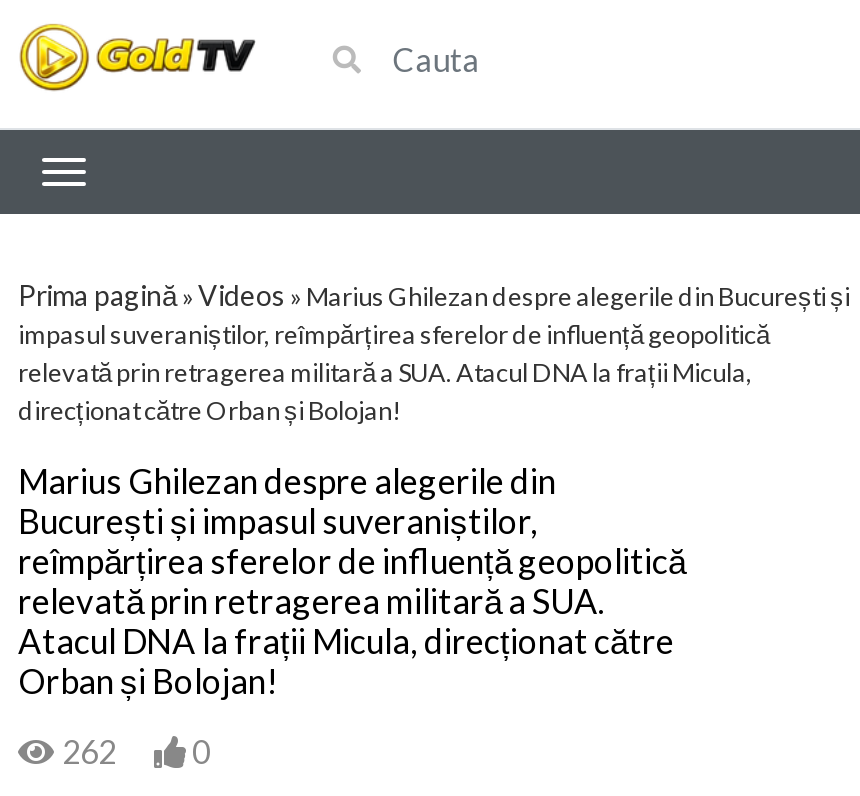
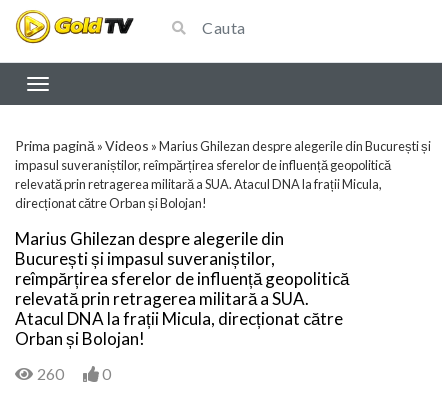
- 262 0
+ 260 0
